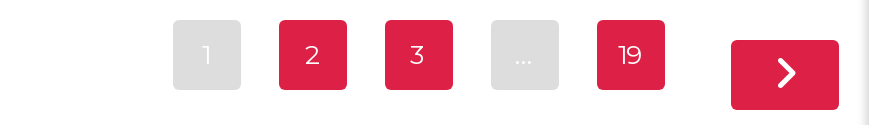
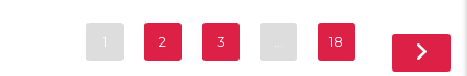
- 19
+ 18
